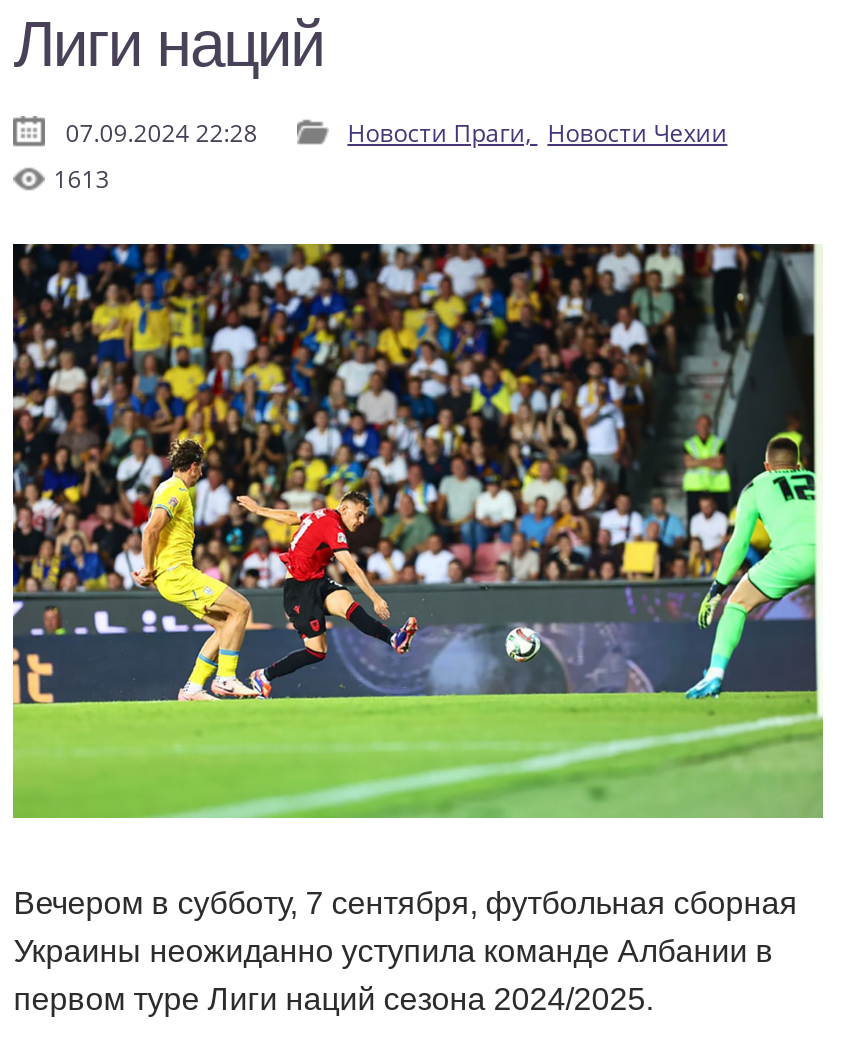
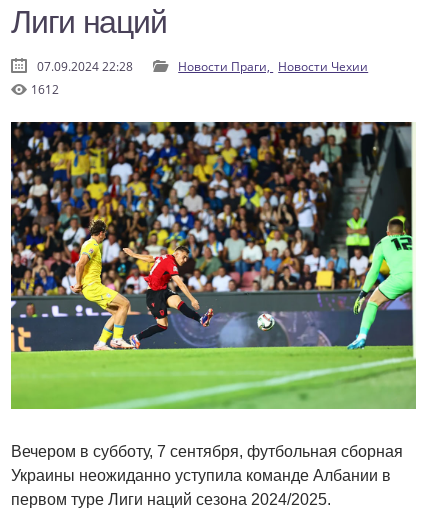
- 1613
+ 1612
